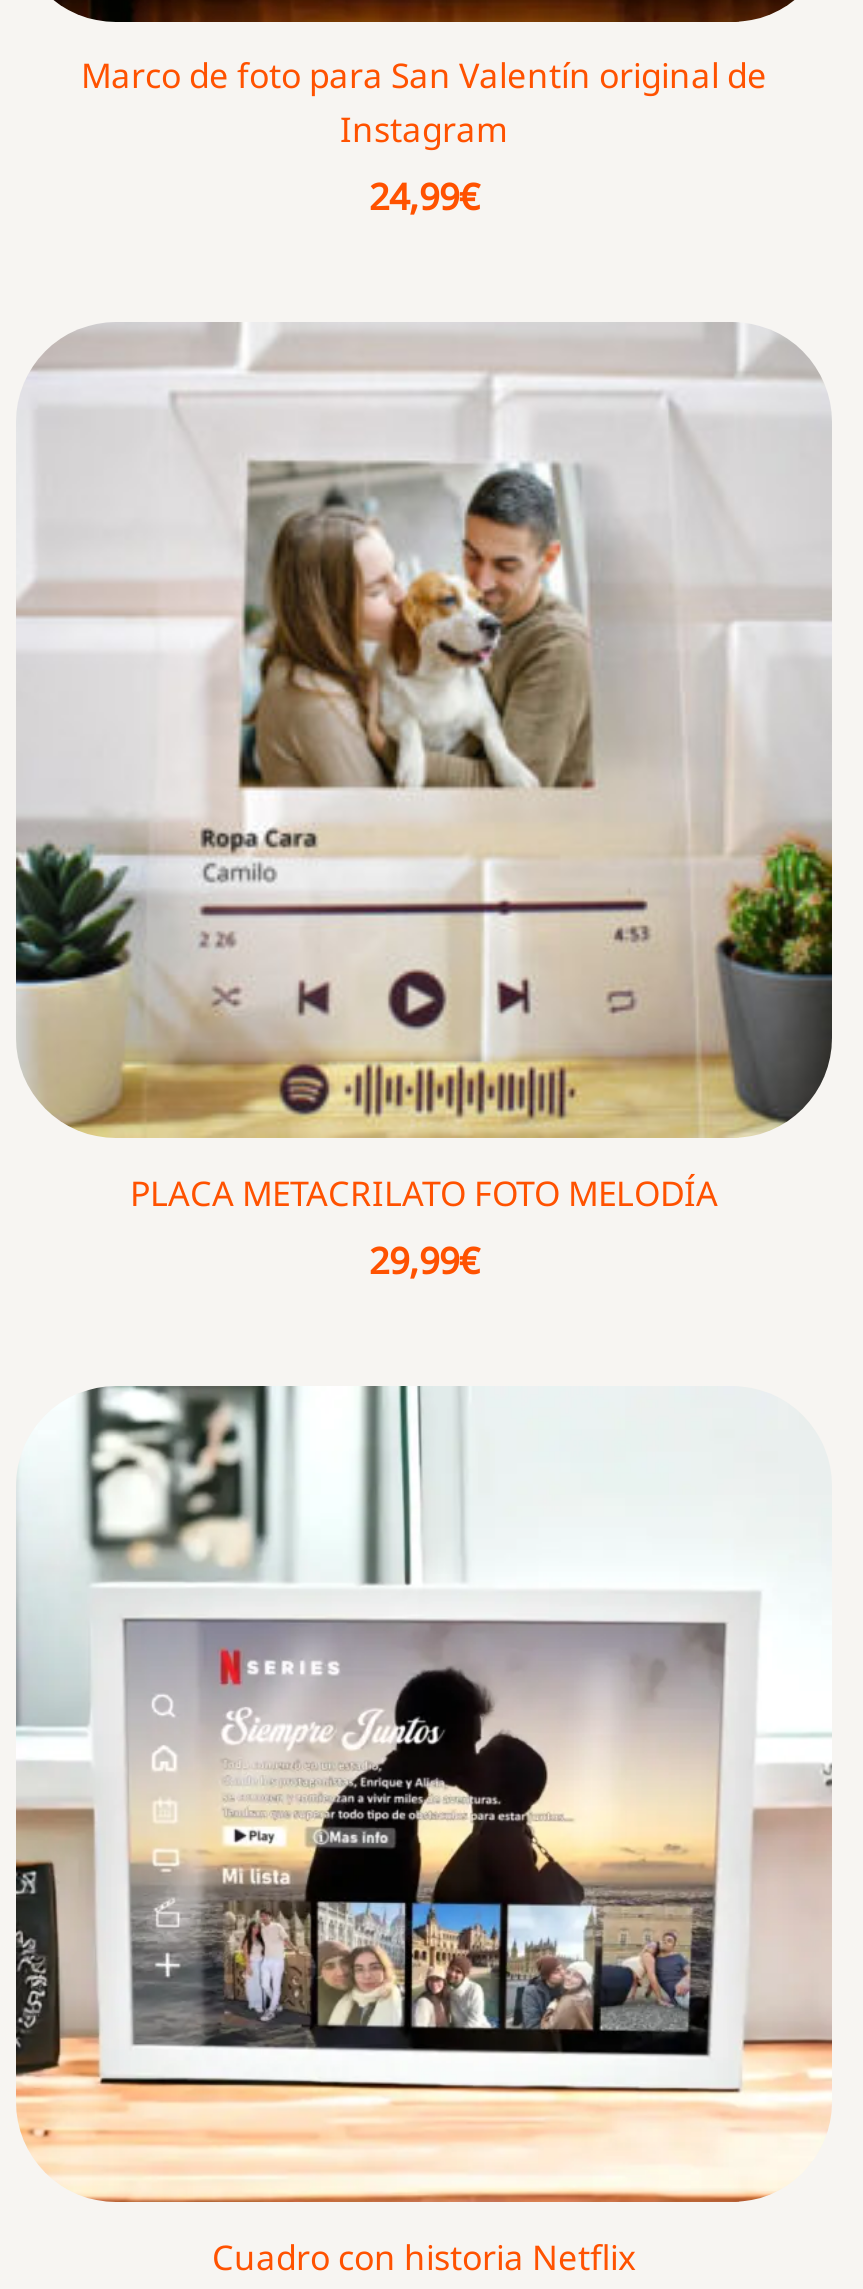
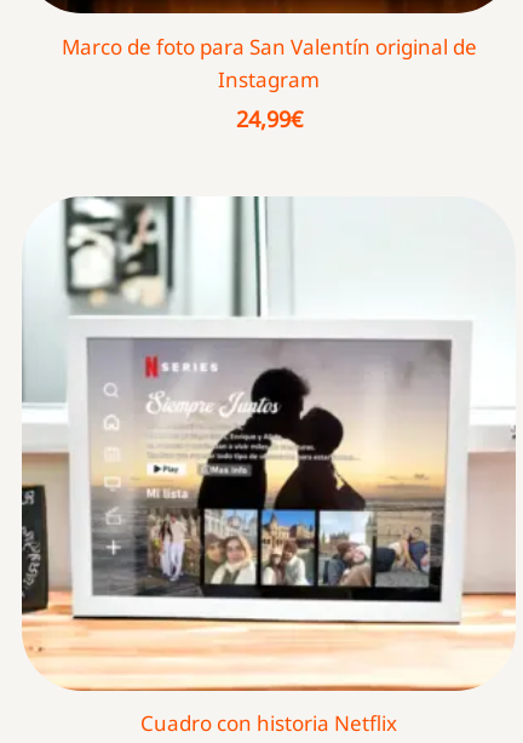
- [image]
- PLACA METACRILATO FOTO MELODÍA
- 29,99€
